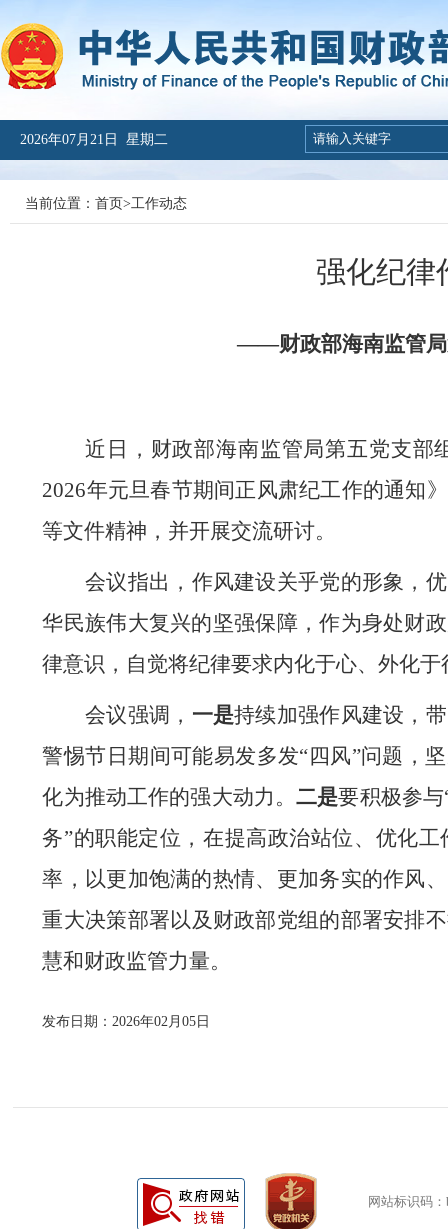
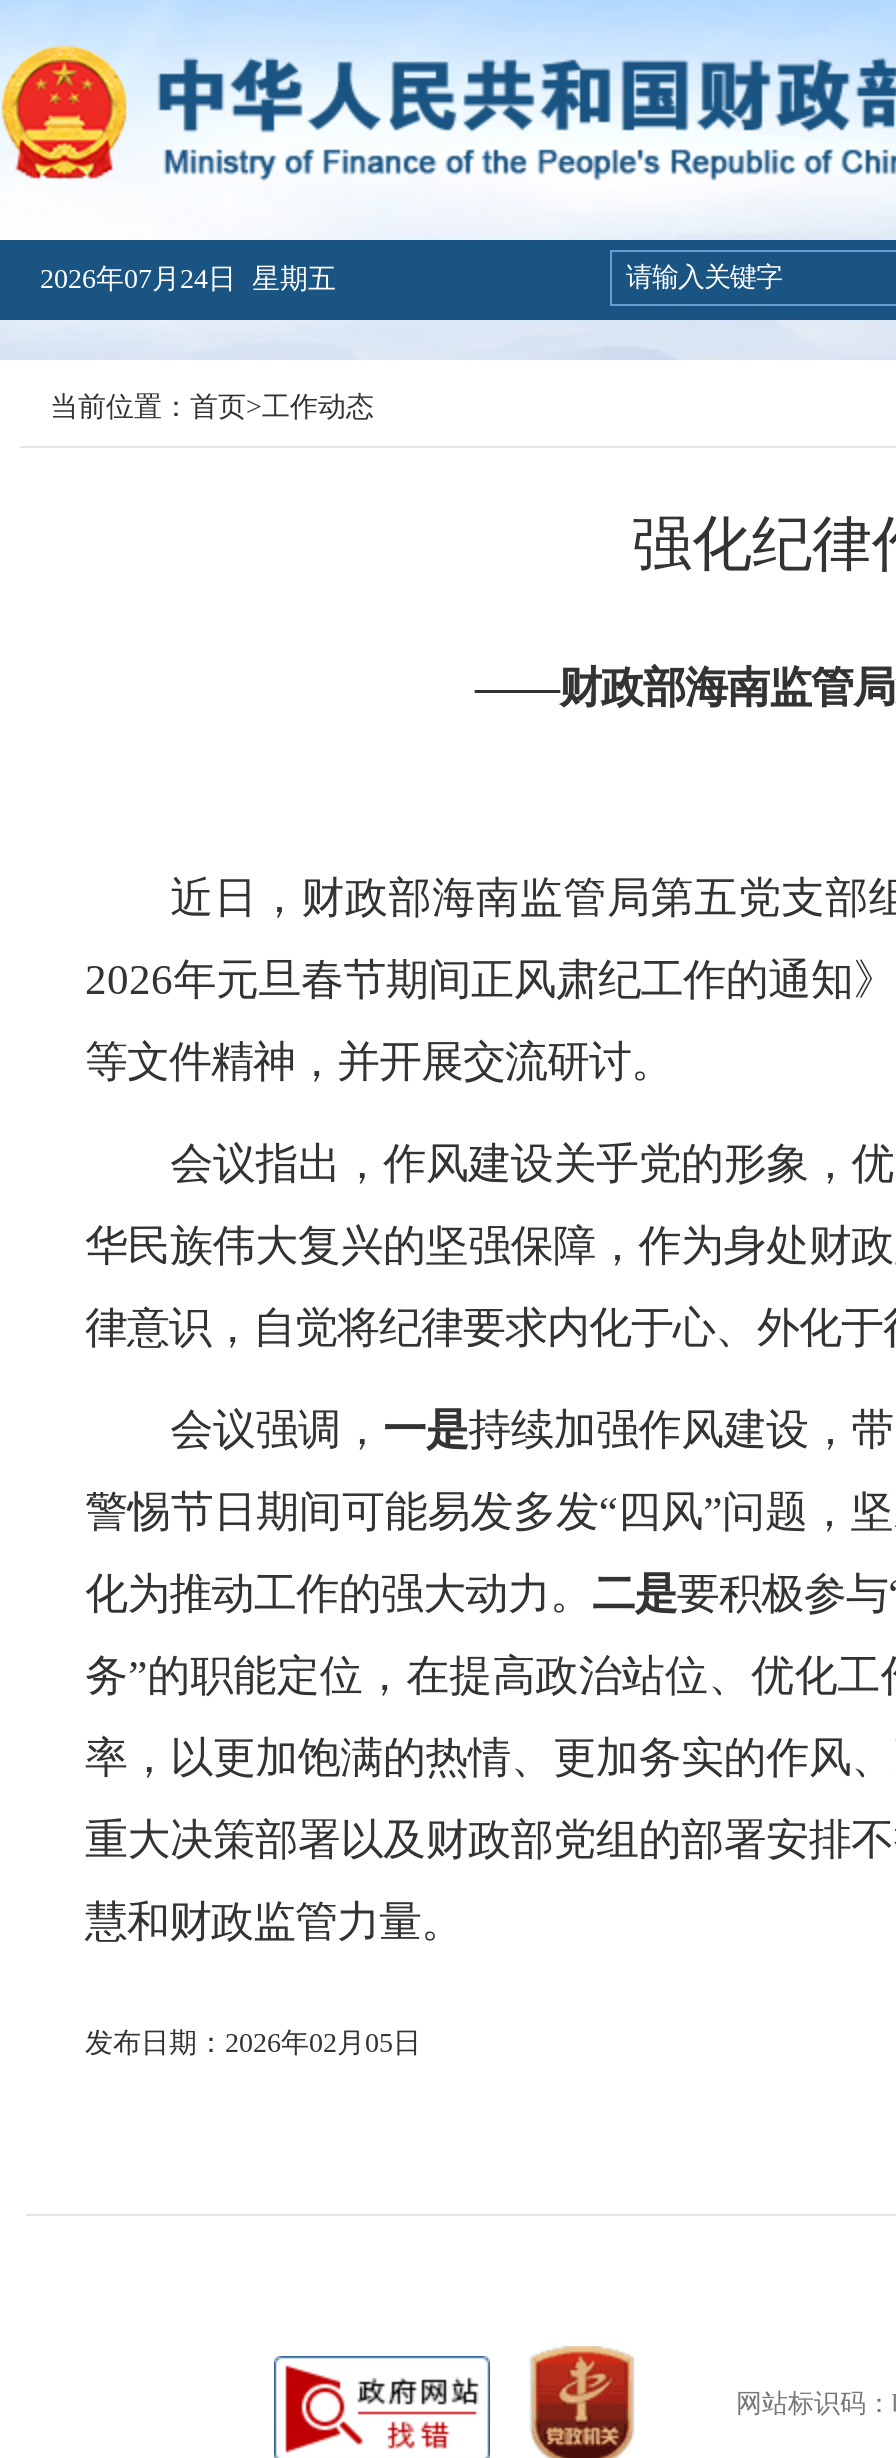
- 2026年07月21日 星期二
+ 2026年07月24日 星期五
